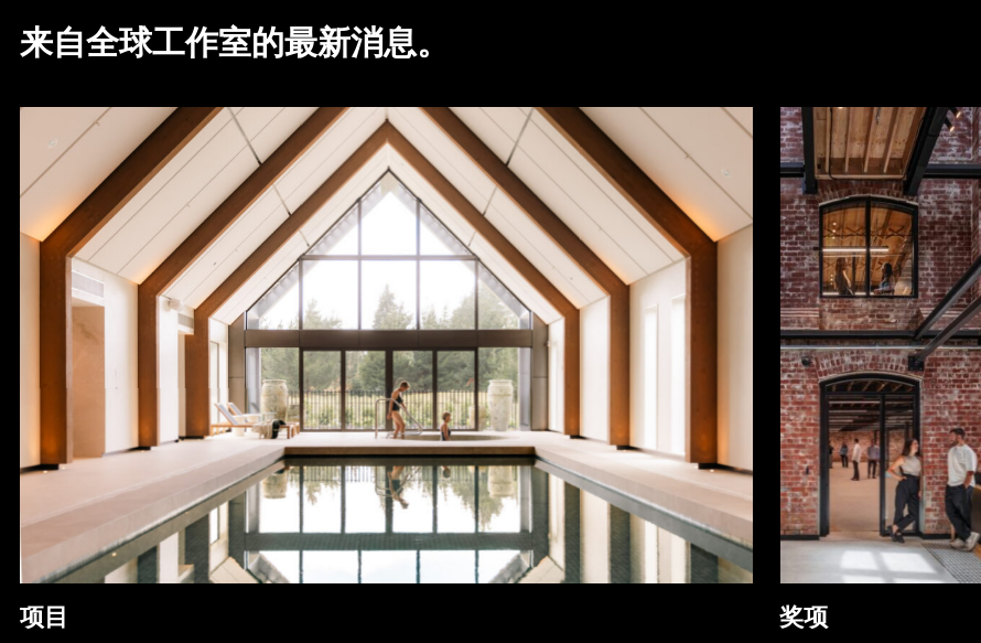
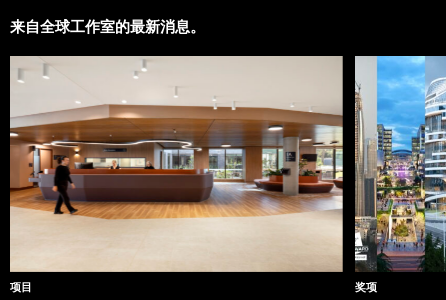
- [image]
+ [image]

- [image]
+ [image]
